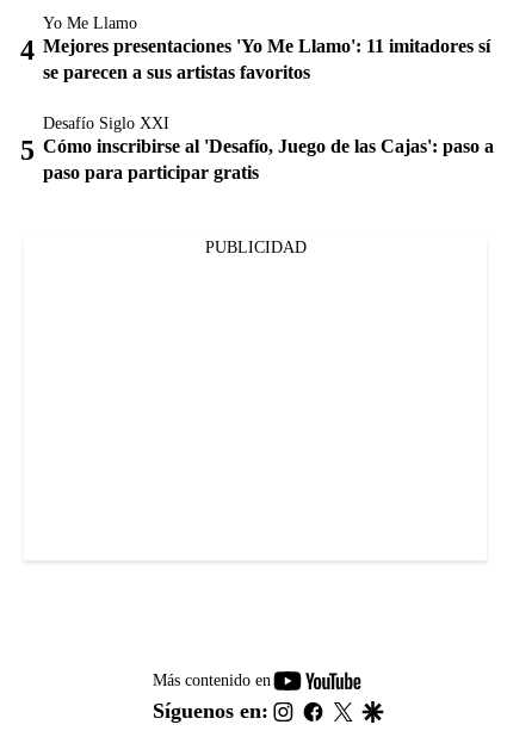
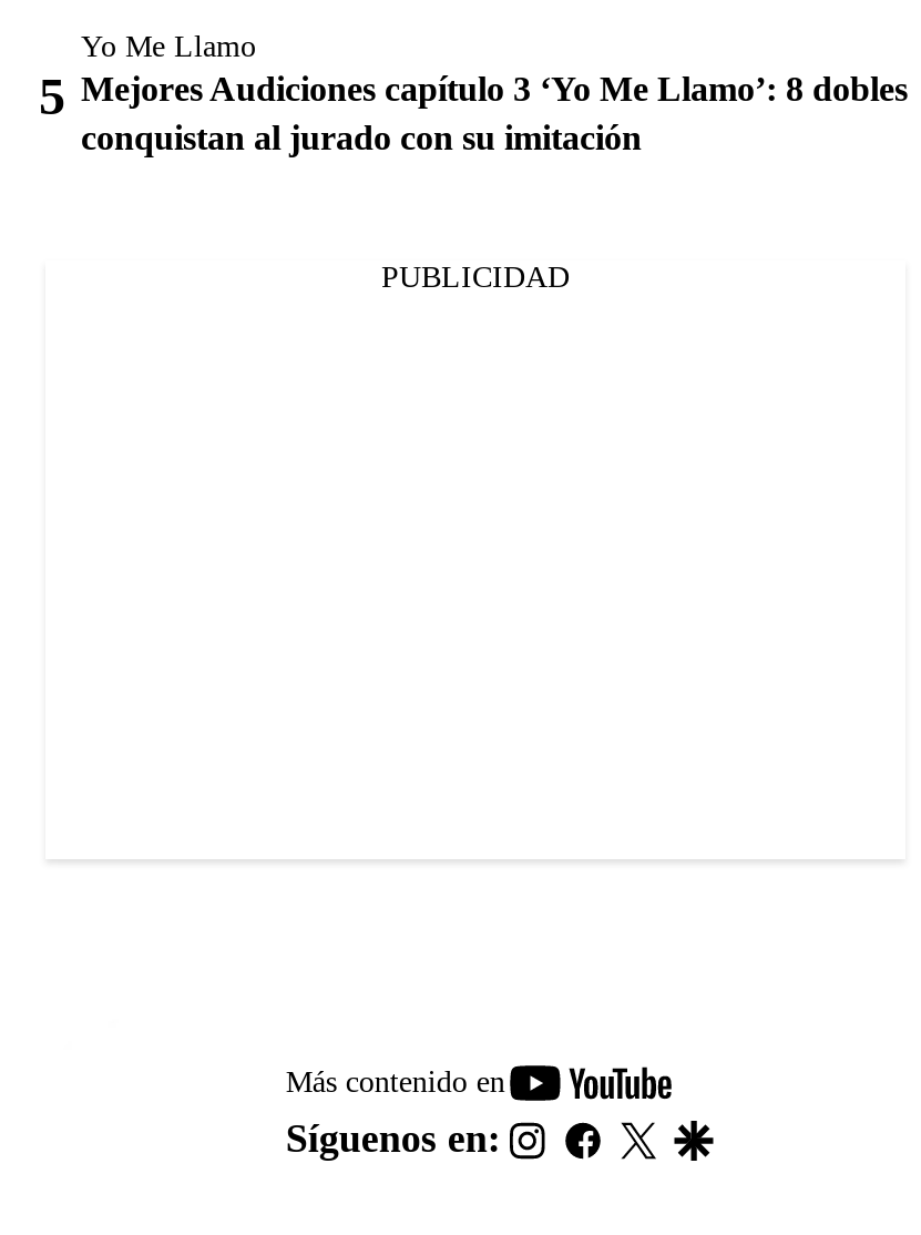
- Mejores presentaciones 'Yo Me Llamo': 11 imitadores sí
- se parecen a sus artistas favoritos
- Desafío Siglo XXI
- Cómo inscribirse al 'Desafío, Juego de las Cajas': paso a
- paso para participar gratis
+ Mejores Audiciones capítulo 3 ‘Yo Me Llamo’: 8 dobles
+ conquistan al jurado con su imitación
